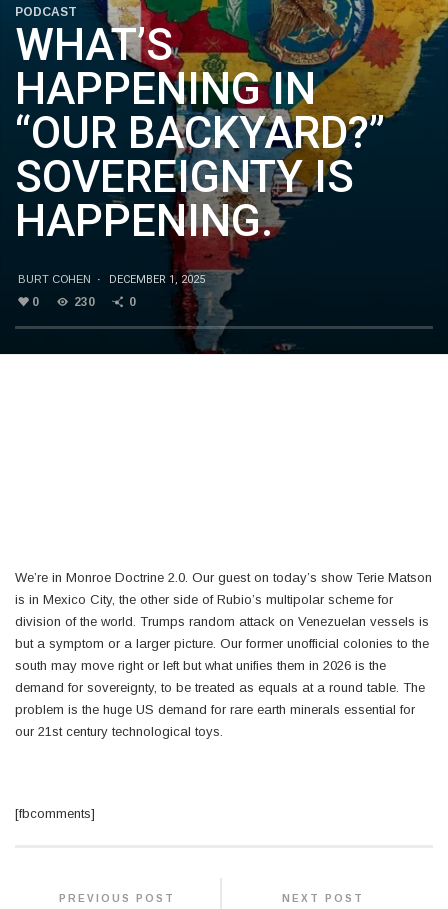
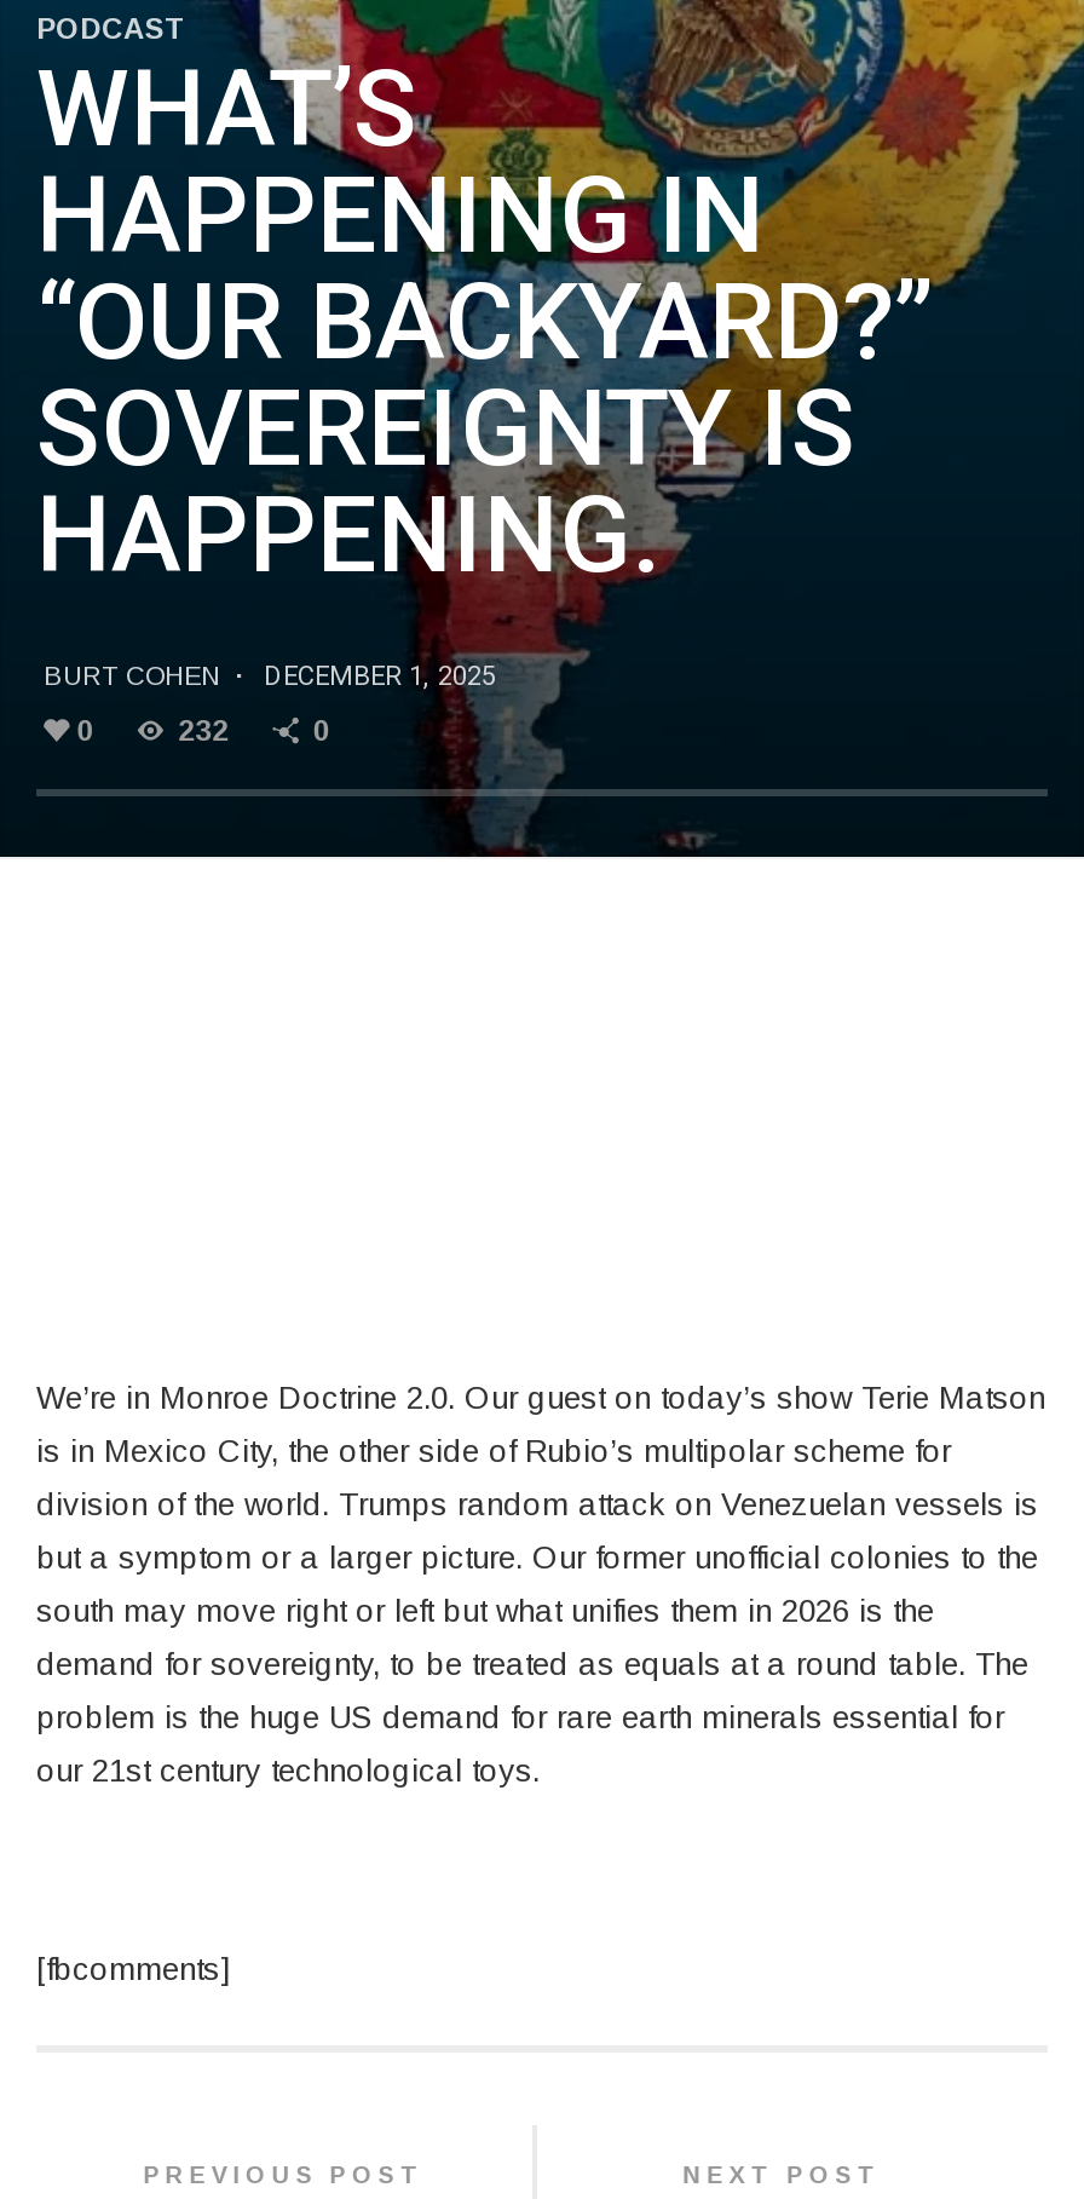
- 230
+ 232
